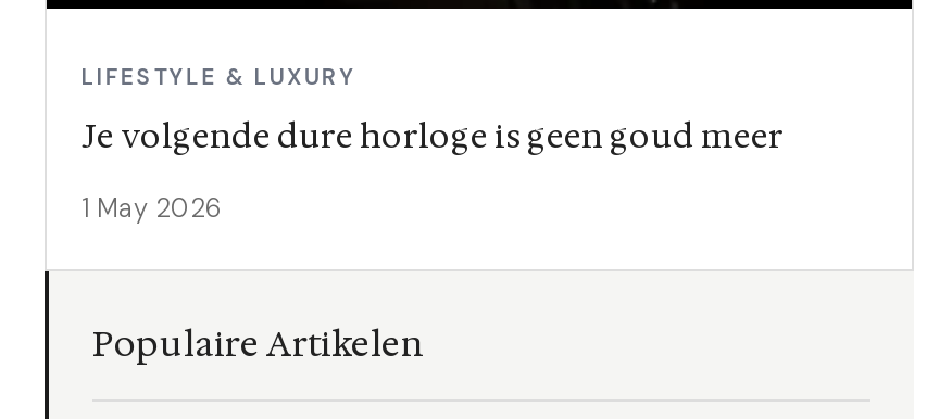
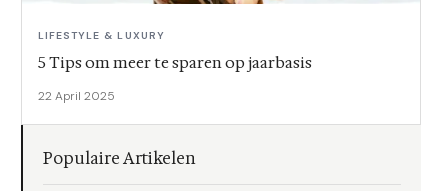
- Je volgende dure horloge is geen goud meer
+ 5 Tips om meer te sparen op jaarbasis

- 1 May 2026
+ 22 April 2025
